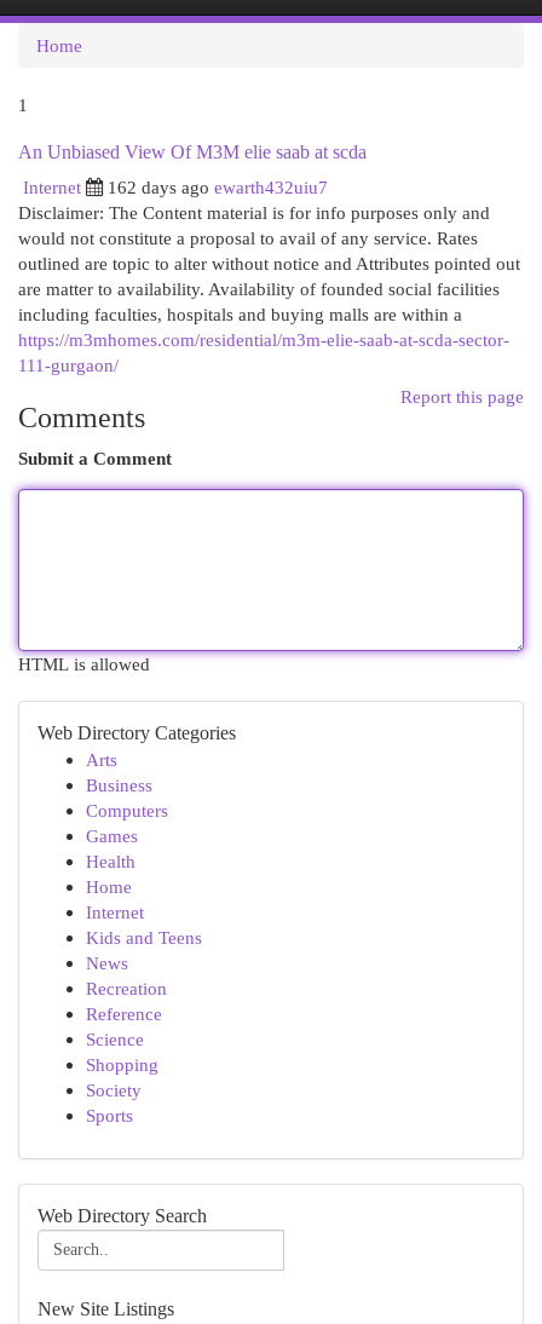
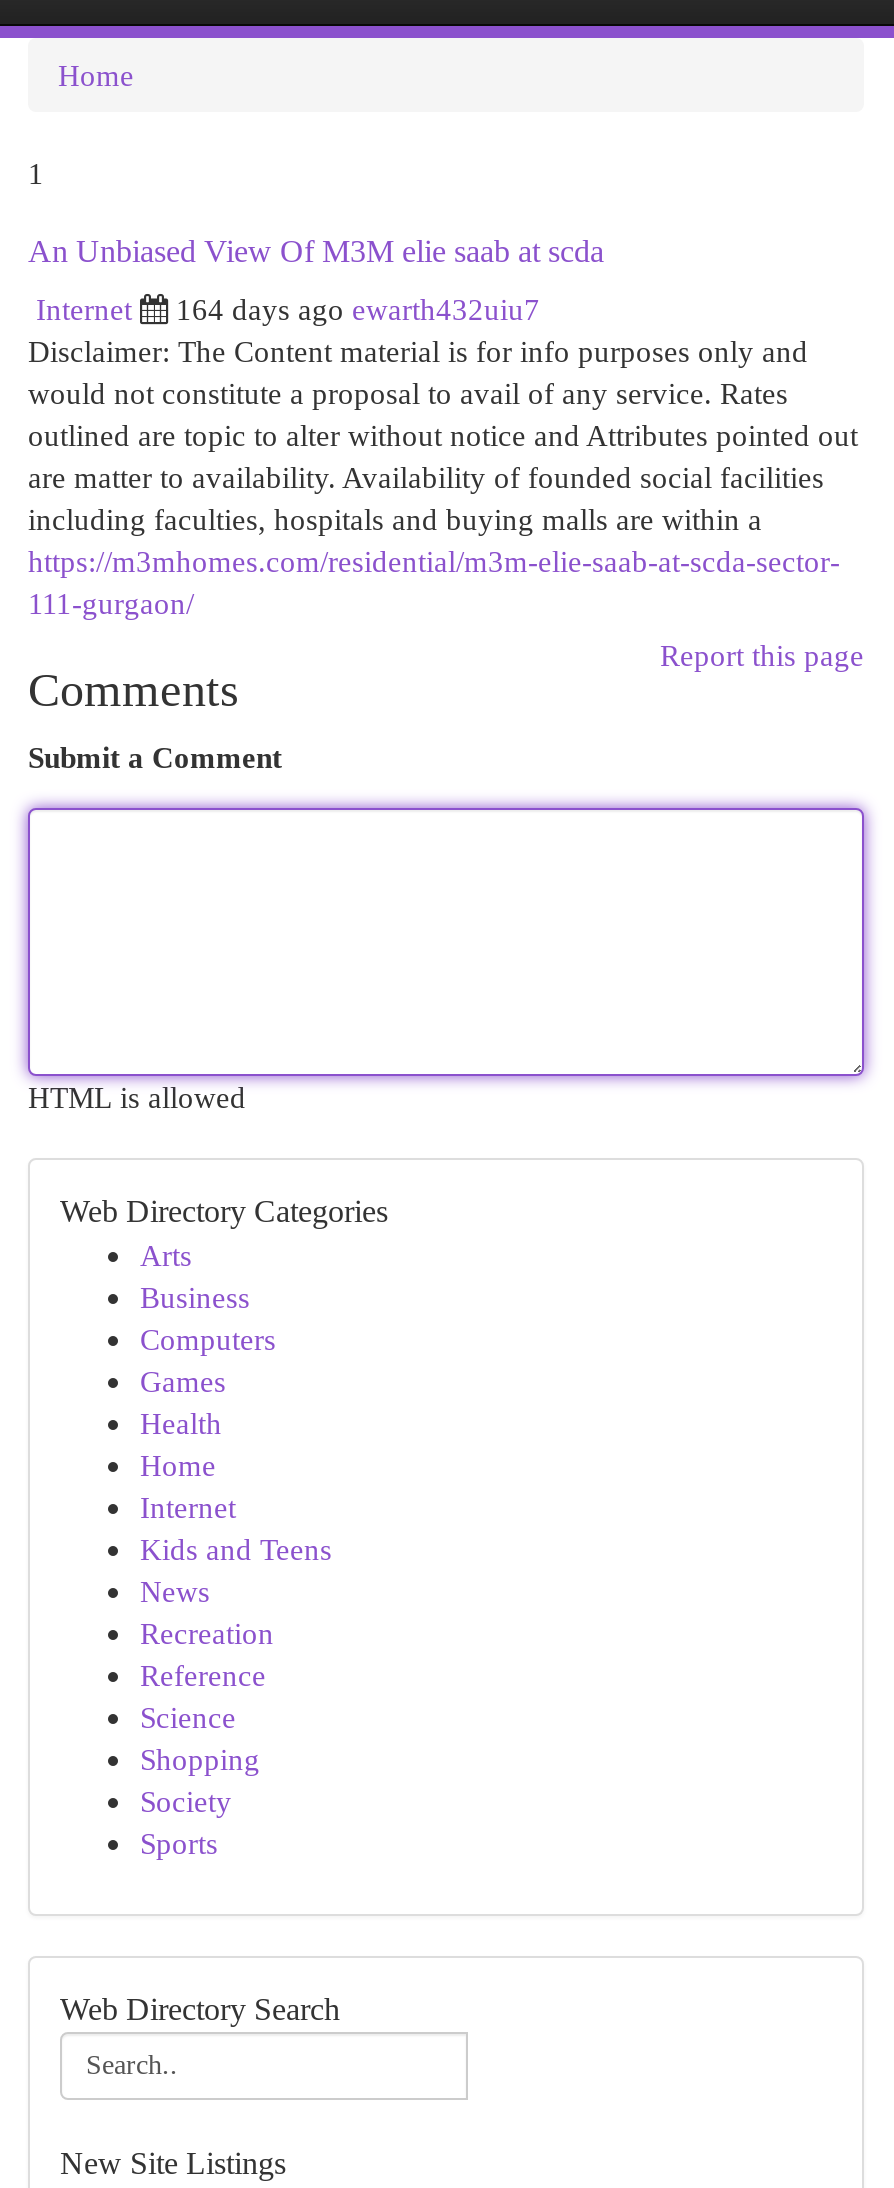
- 162 days ago ewarth432uiu7
+ 164 days ago ewarth432uiu7
